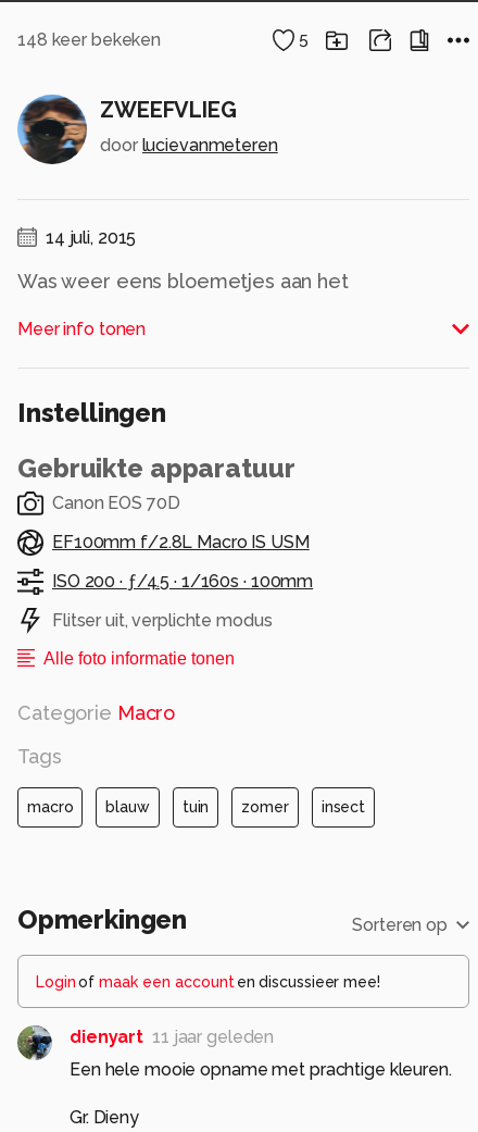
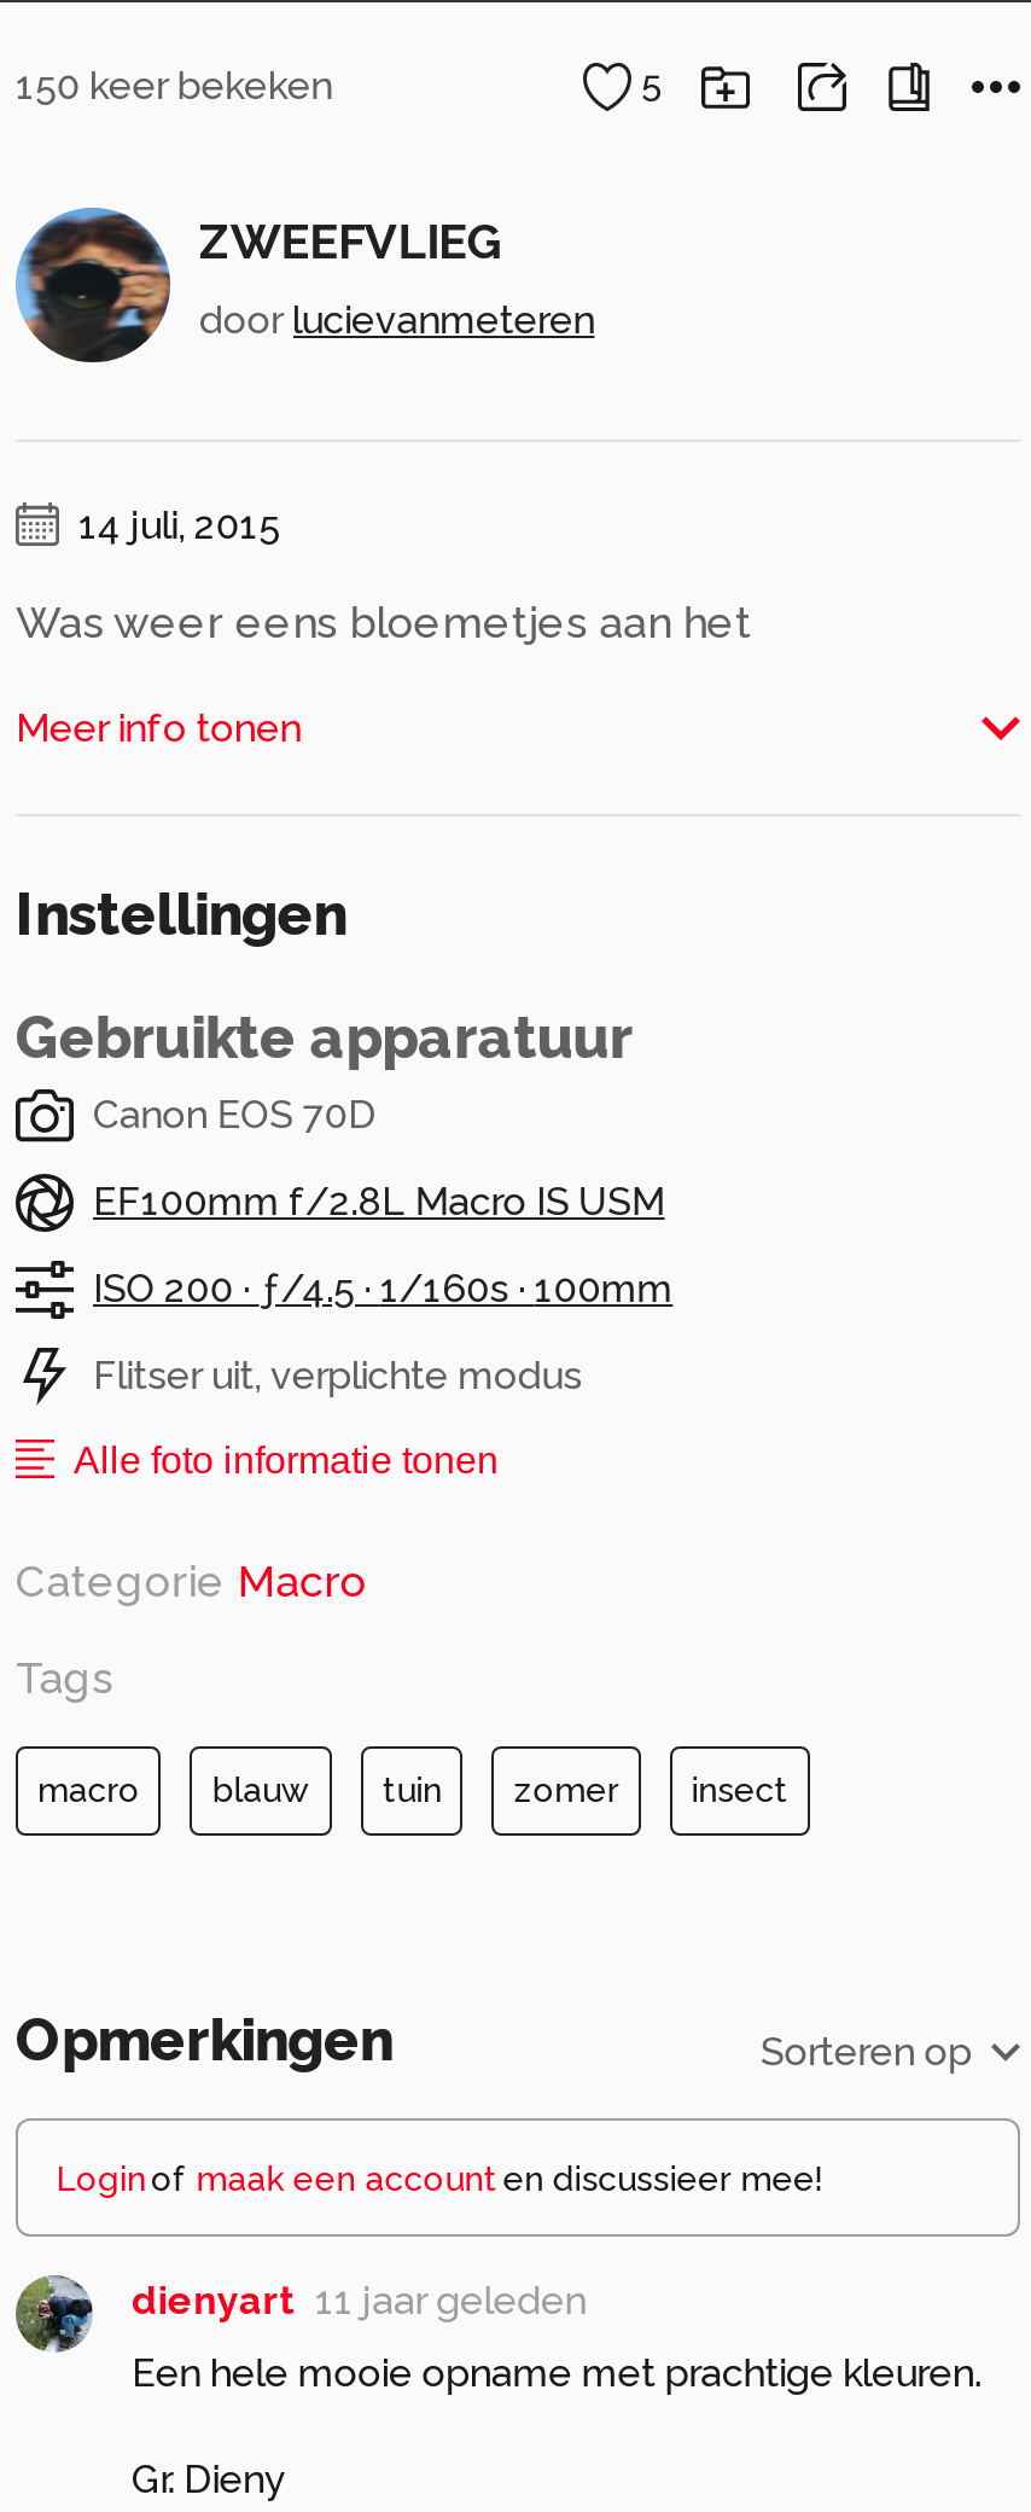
- 148 keer bekeken
+ 150 keer bekeken
